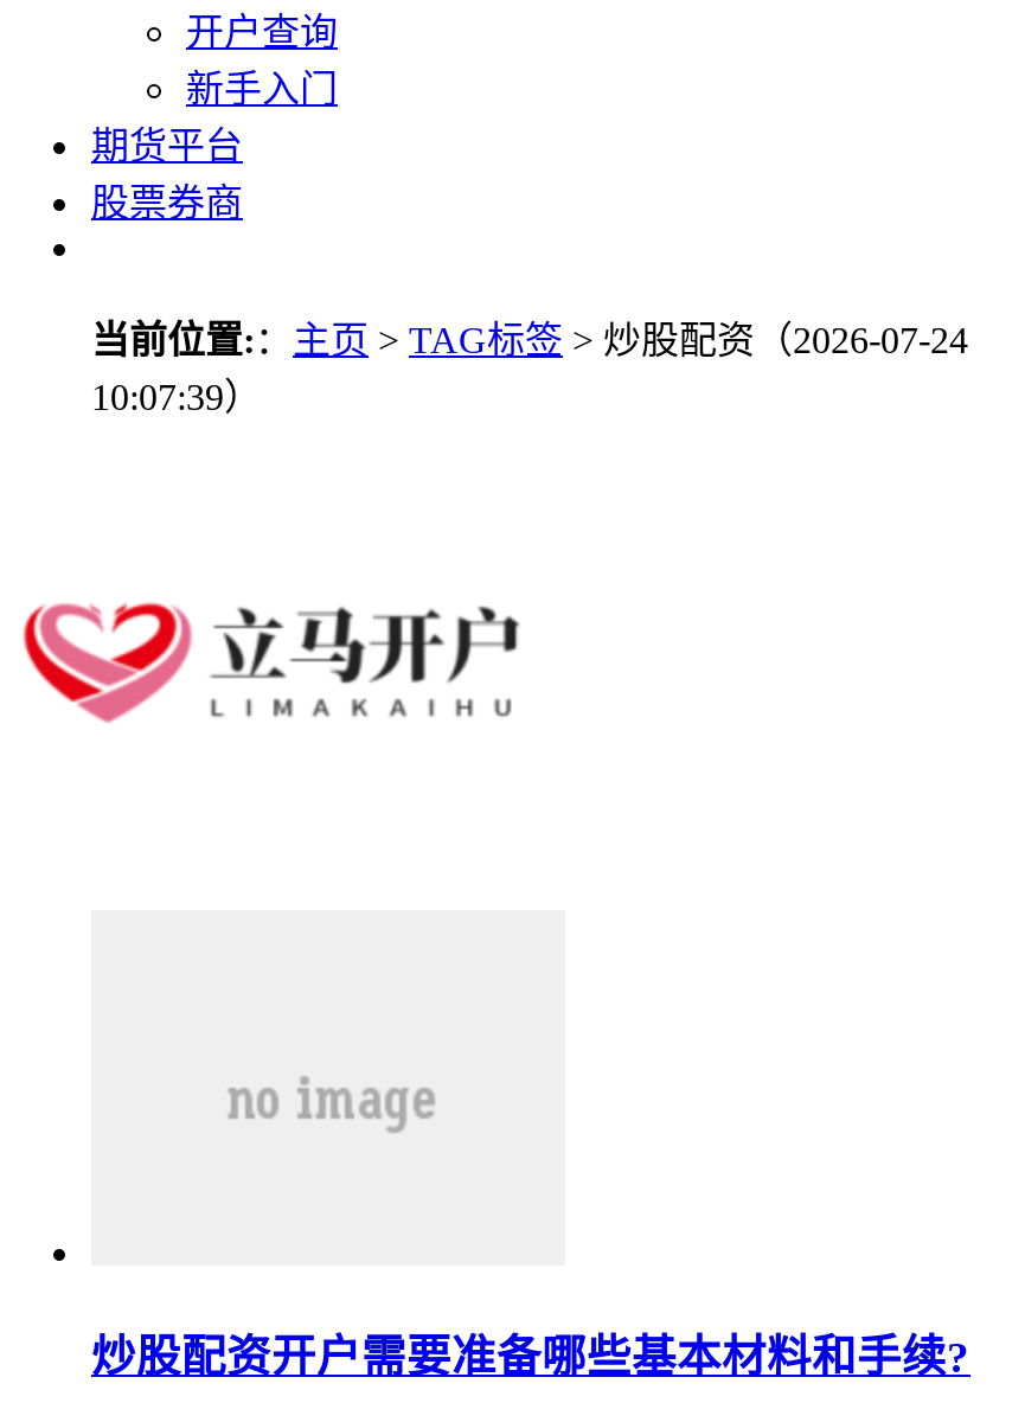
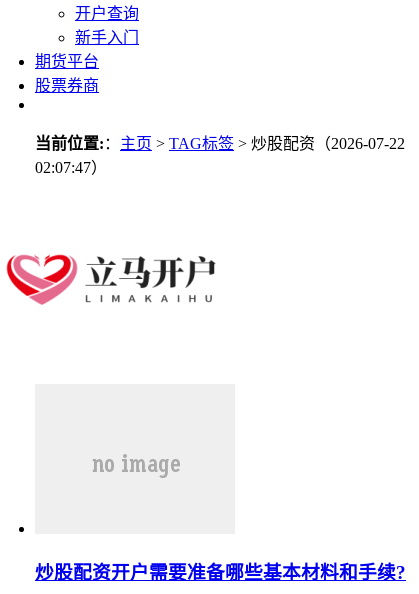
- 当前位置:：主页> TAG标签> 炒股配资（2026-07-24
+ 当前位置:：主页> TAG标签> 炒股配资（2026-07-22

- 10:07:39）
+ 02:07:47）
